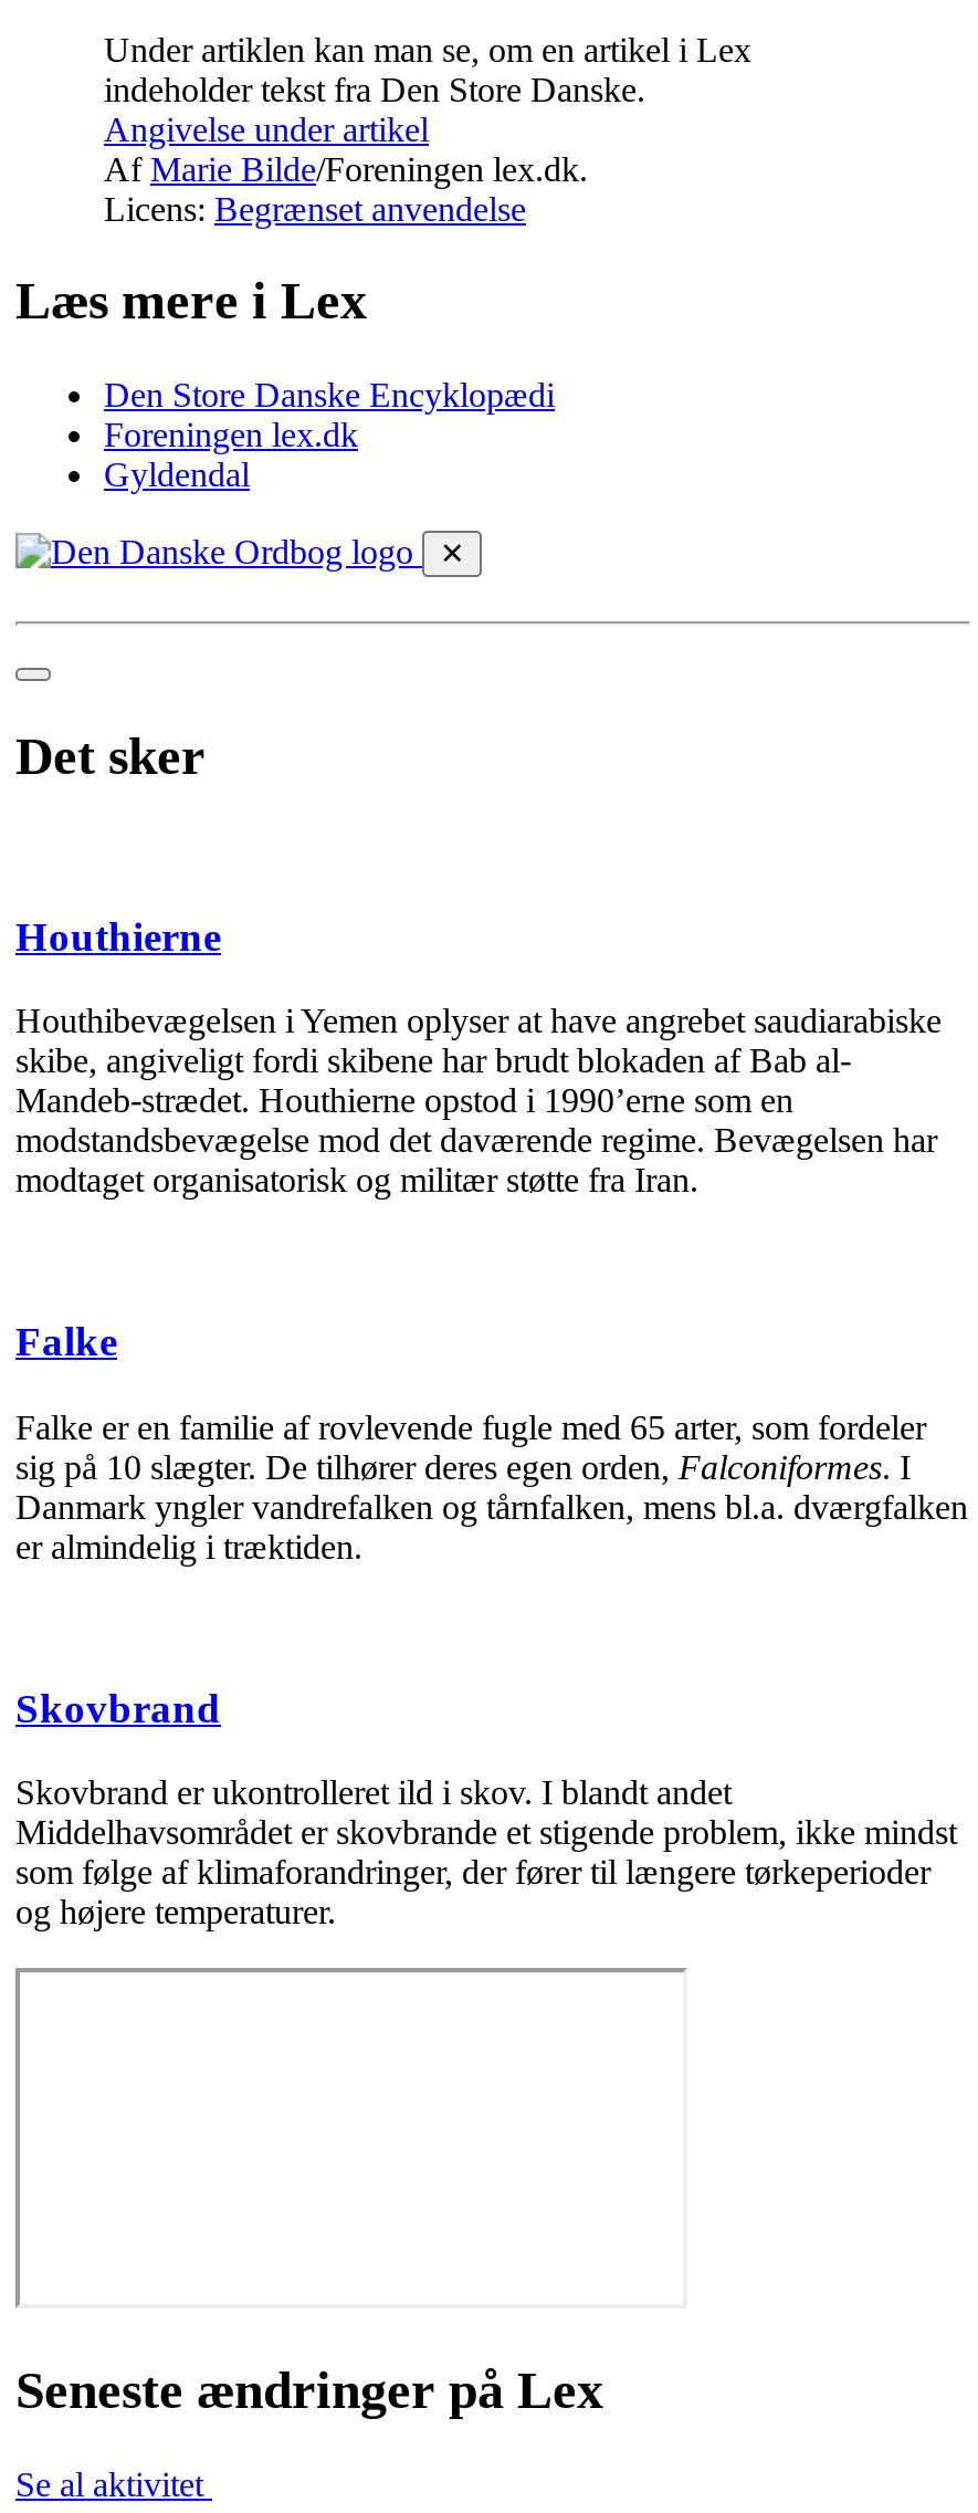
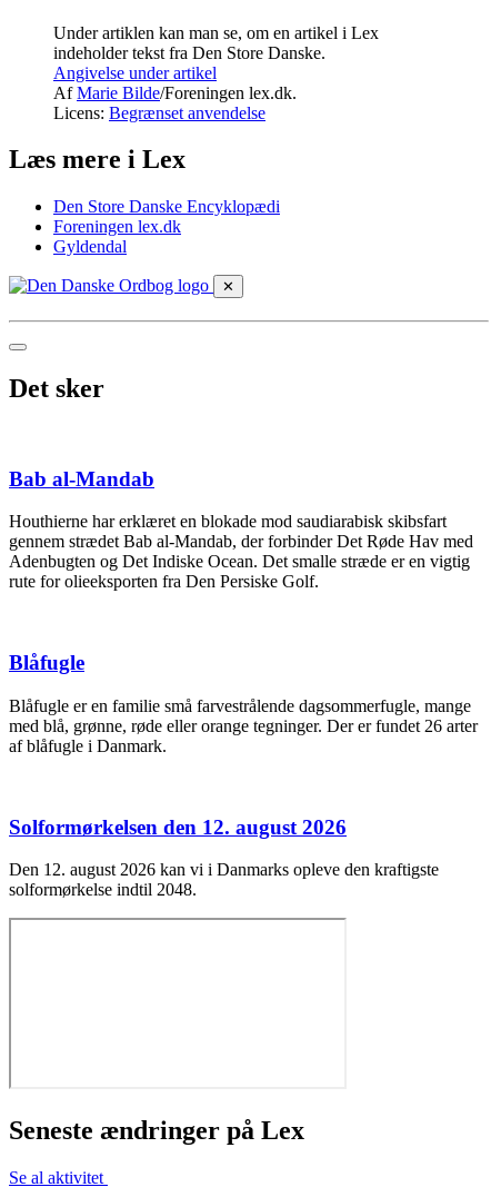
- Houthierne
+ Bab al-Mandab

- Houthibevægelsen i Yemen oplyser at have angrebet saudiarabiske
- skibe, angiveligt fordi skibene har brudt blokaden af Bab al-
- Mandeb-strædet. Houthierne opstod i 1990’erne som en
- modstandsbevægelse mod det daværende regime. Bevægelsen har
- modtaget organisatorisk og militær støtte fra Iran.
+ Houthierne har erklæret en blokade mod saudiarabisk skibsfart
+ gennem strædet Bab al-Mandab, der forbinder Det Røde Hav med
+ Adenbugten og Det Indiske Ocean. Det smalle stræde er en vigtig
+ rute for olieeksporten fra Den Persiske Golf.

- Falke
+ Blåfugle

- Falke er en familie af rovlevende fugle med 65 arter, som fordeler
- sig på 10 slægter. De tilhører deres egen orden, Falconiformes. I
- Danmark yngler vandrefalken og tårnfalken, mens bl.a. dværgfalken
- er almindelig i træktiden.
+ Blåfugle er en familie små farvestrålende dagsommerfugle, mange
+ med blå, grønne, røde eller orange tegninger. Der er fundet 26 arter
+ af blåfugle i Danmark.

- Skovbrand
+ Solformørkelsen den 12. august 2026

- Skovbrand er ukontrolleret ild i skov. I blandt andet
- Middelhavsområdet er skovbrande et stigende problem, ikke mindst
- som følge af klimaforandringer, der fører til længere tørkeperioder
- og højere temperaturer.
+ Den 12. august 2026 kan vi i Danmarks opleve den kraftigste
+ solformørkelse indtil 2048.
